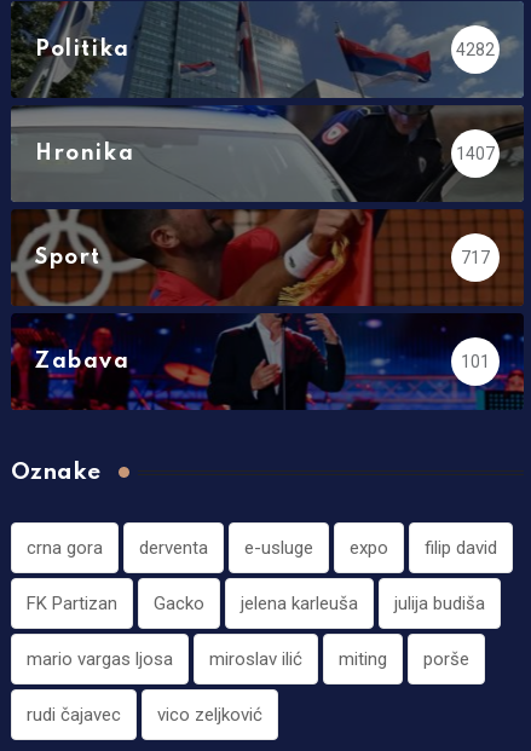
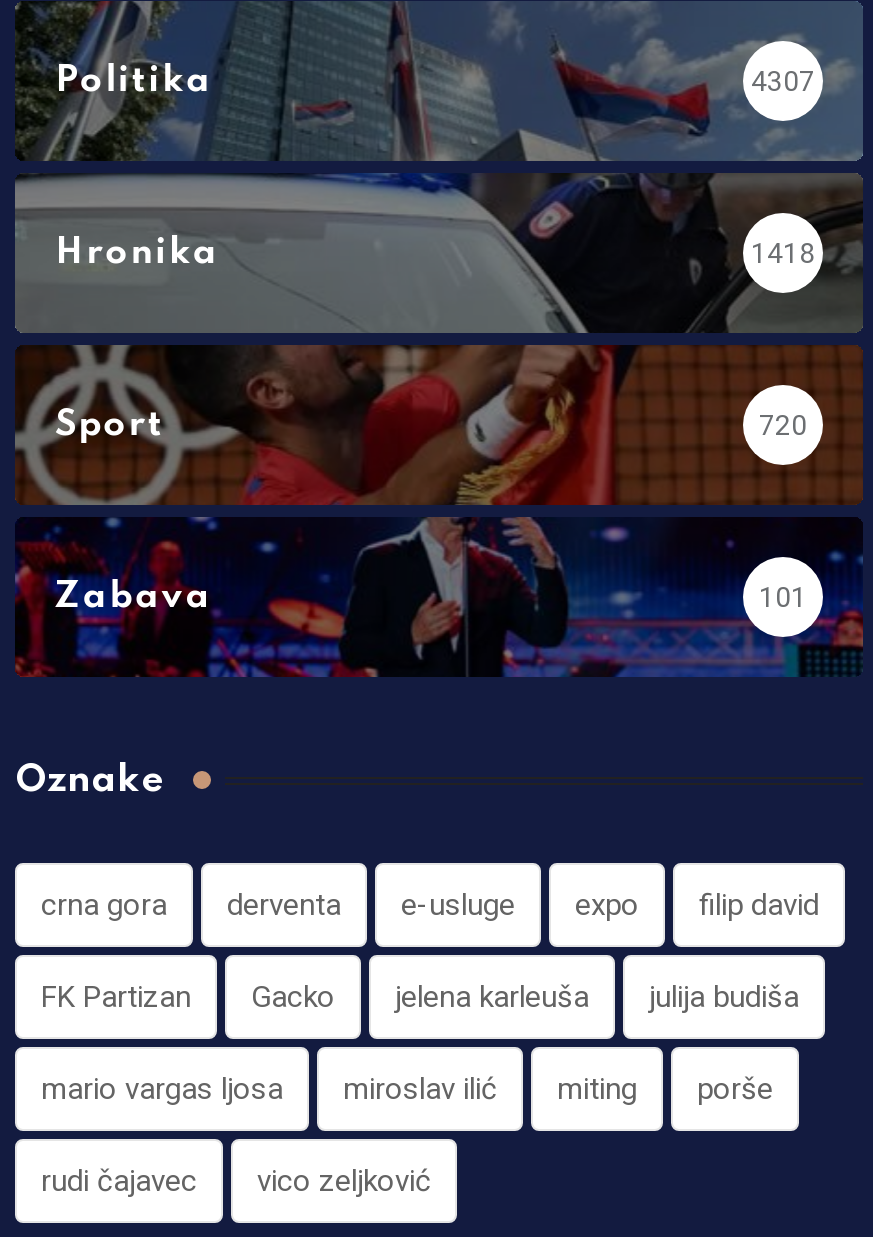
- 4282
+ 4307

- 1407
+ 1418

- 717
+ 720
